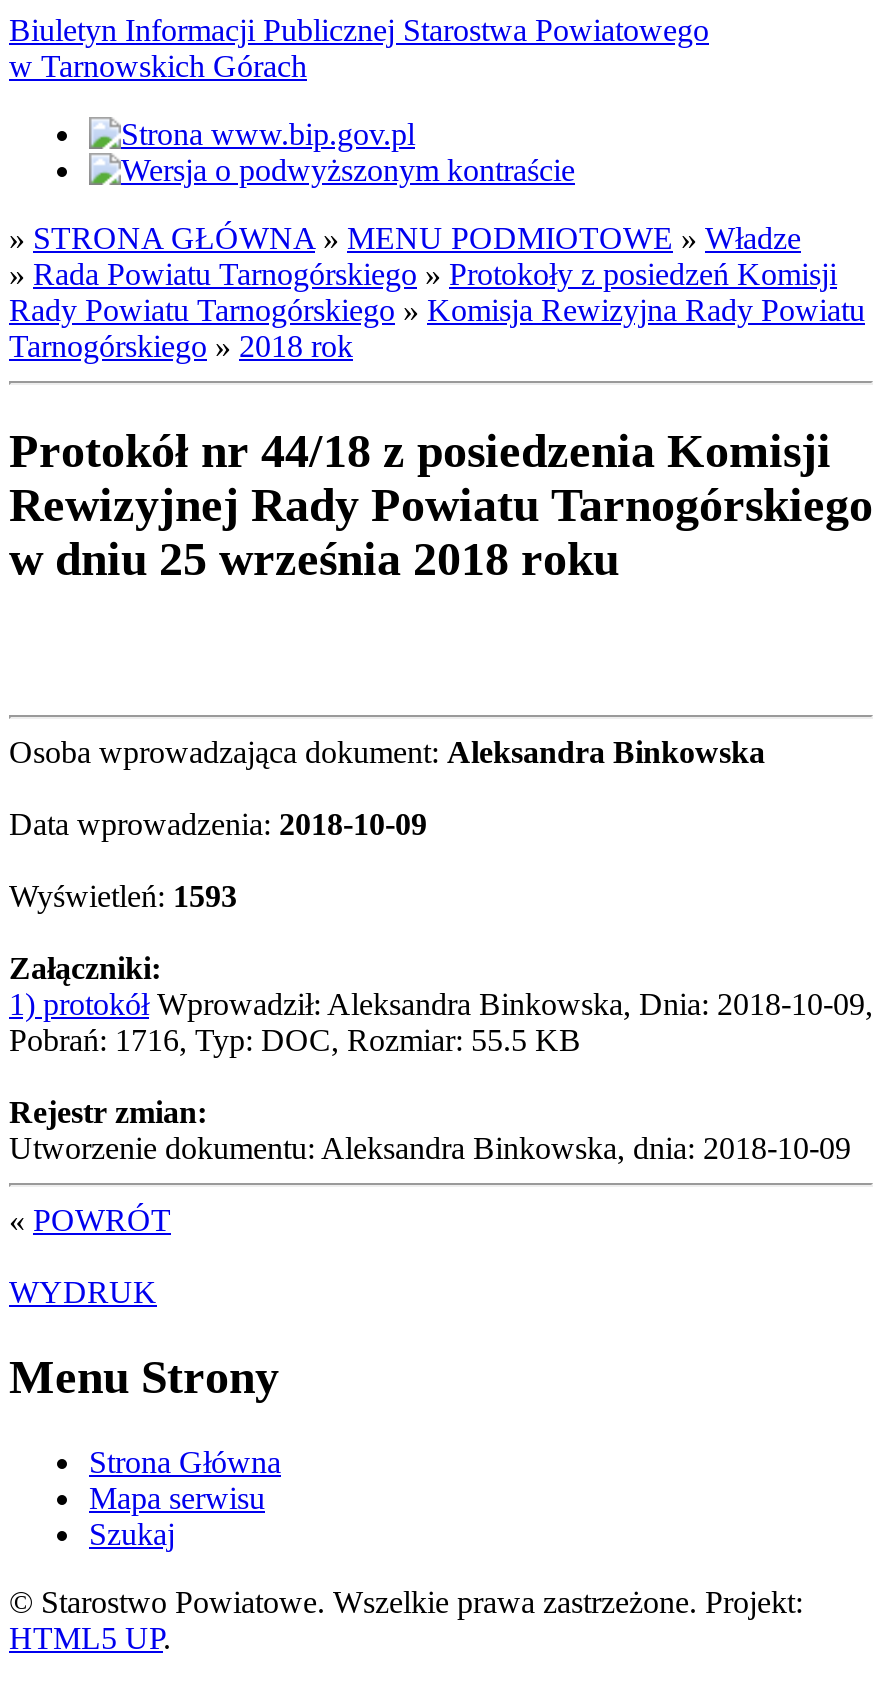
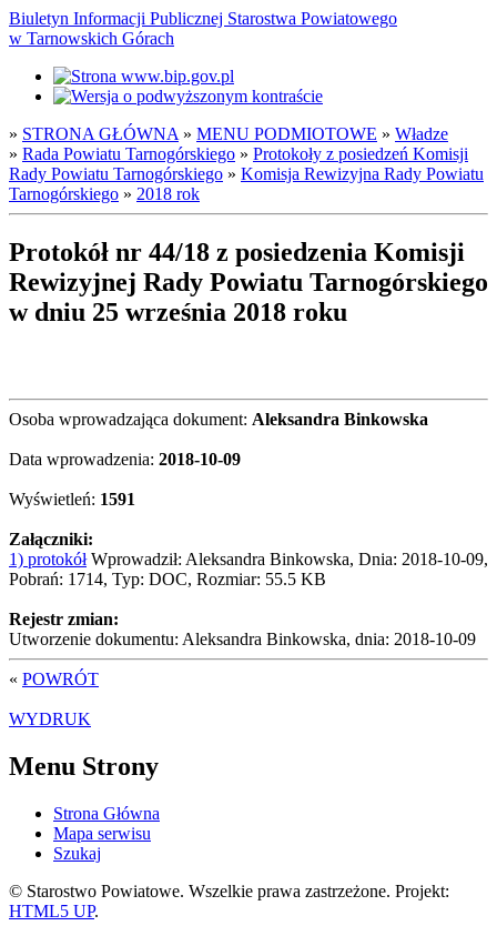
- Wyświetleń: 1593
+ Wyświetleń: 1591

- Pobrań: 1716, Typ: DOC, Rozmiar: 55.5 KB
+ Pobrań: 1714, Typ: DOC, Rozmiar: 55.5 KB
